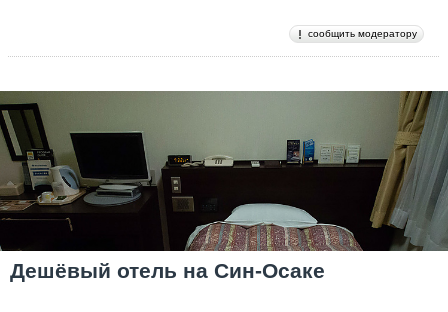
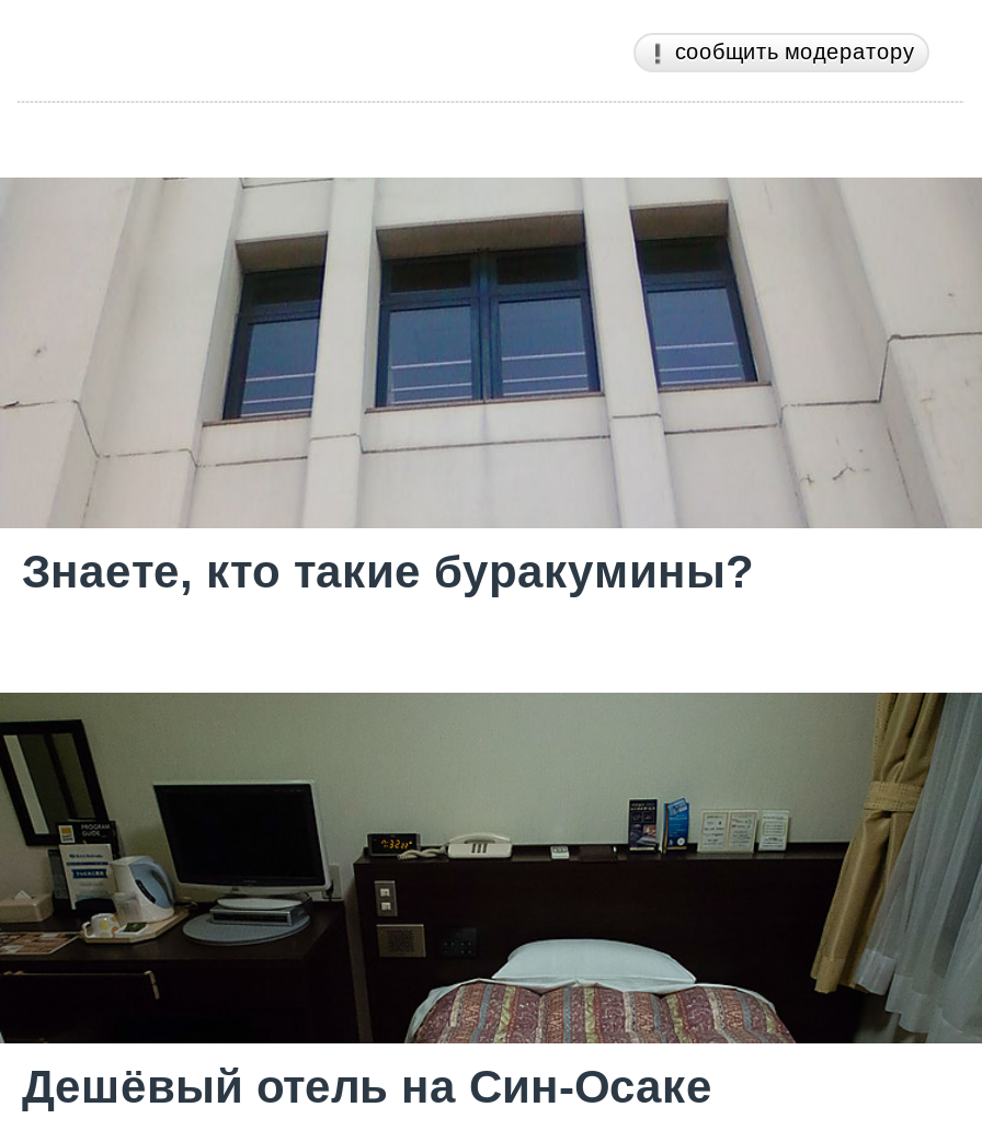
+ [image]
+ Знаете, кто такие буракумины?
